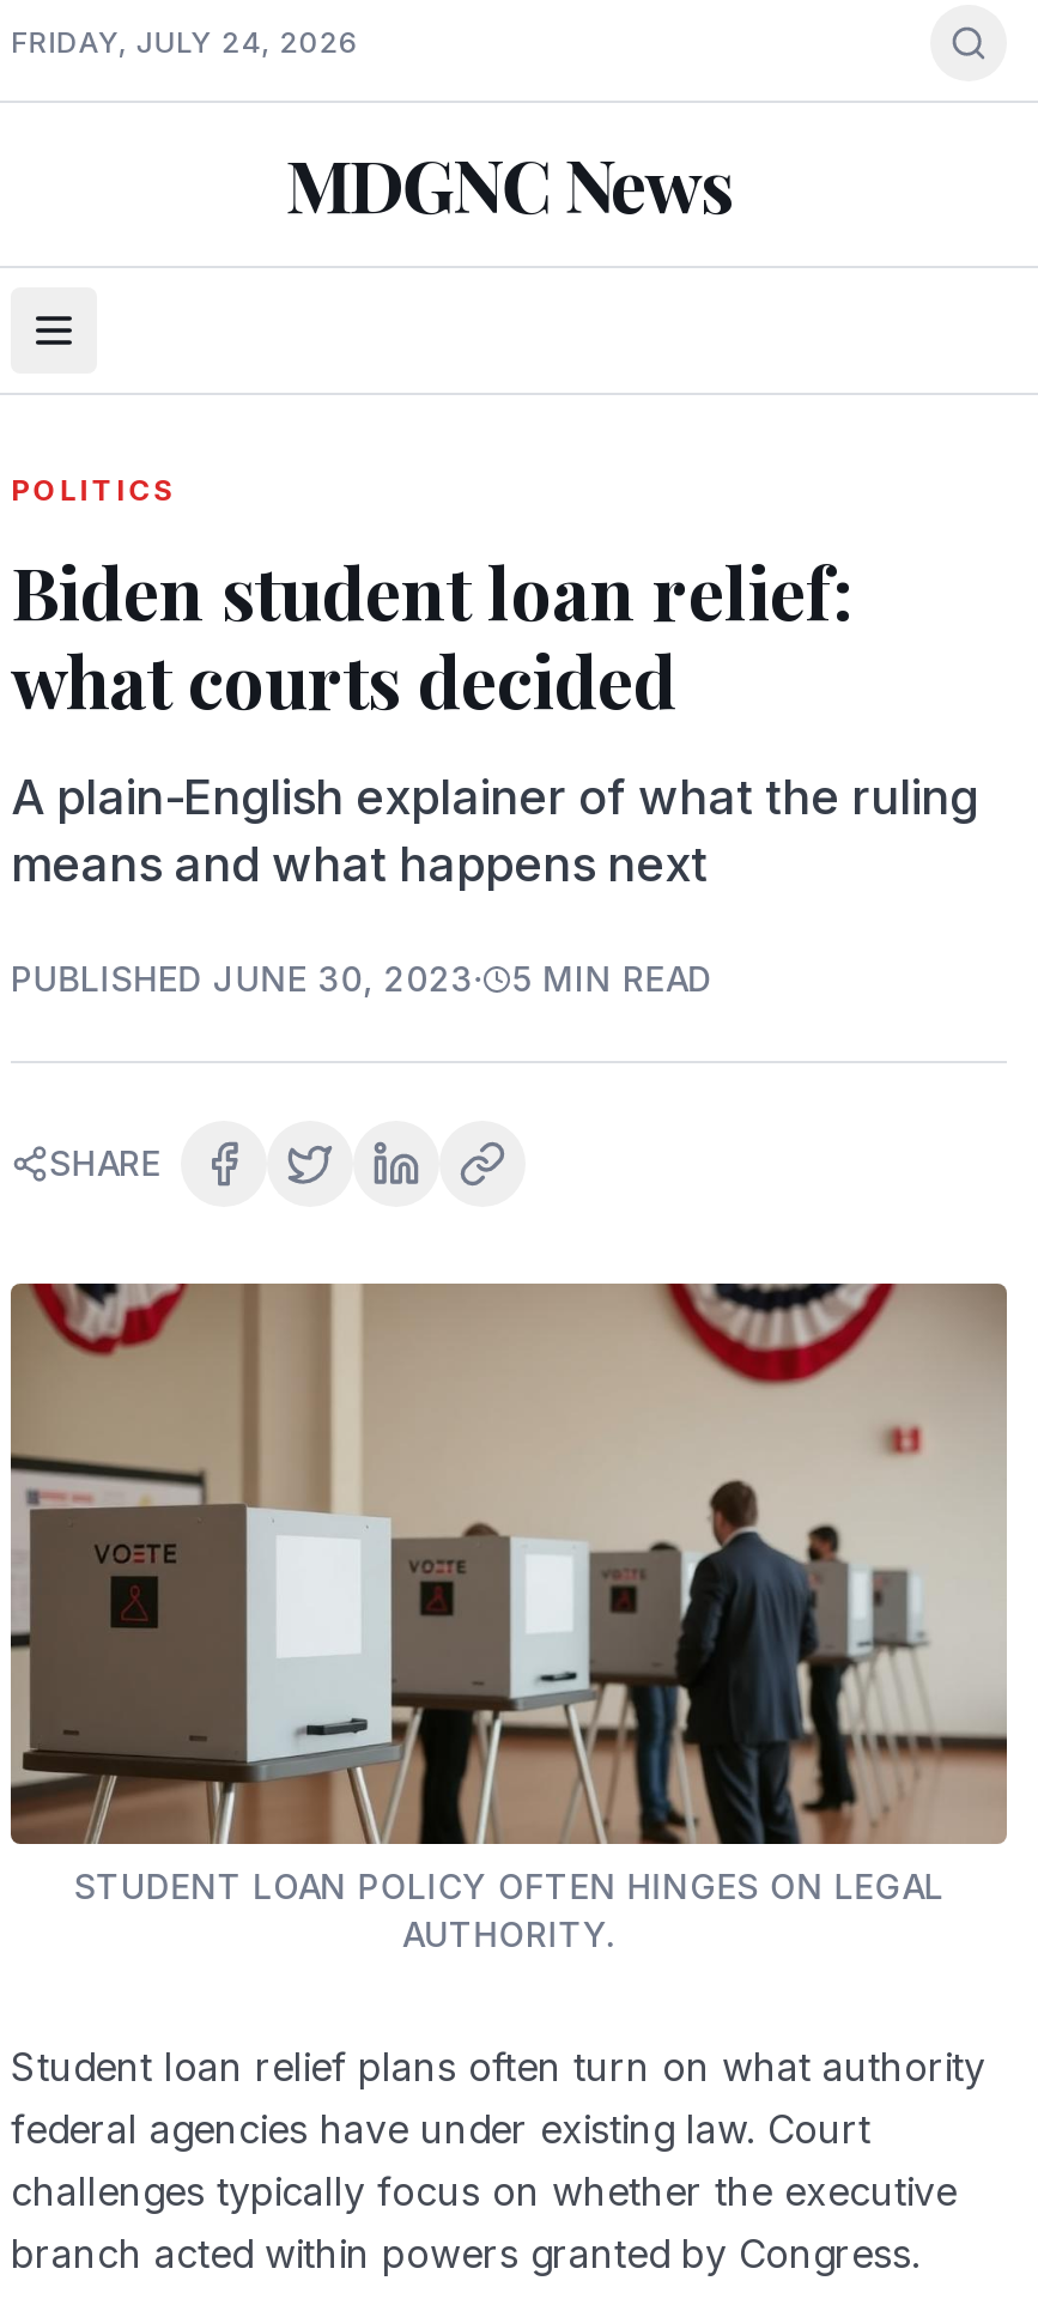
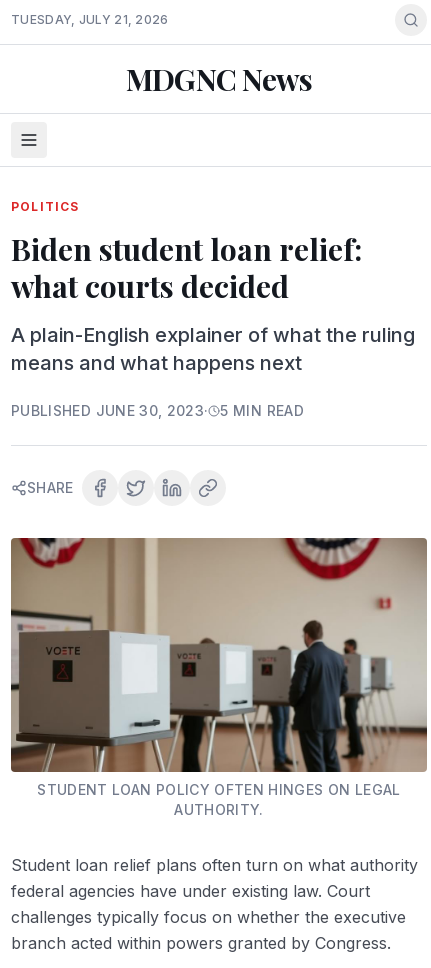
- FRIDAY, JULY 24, 2026
+ TUESDAY, JULY 21, 2026
